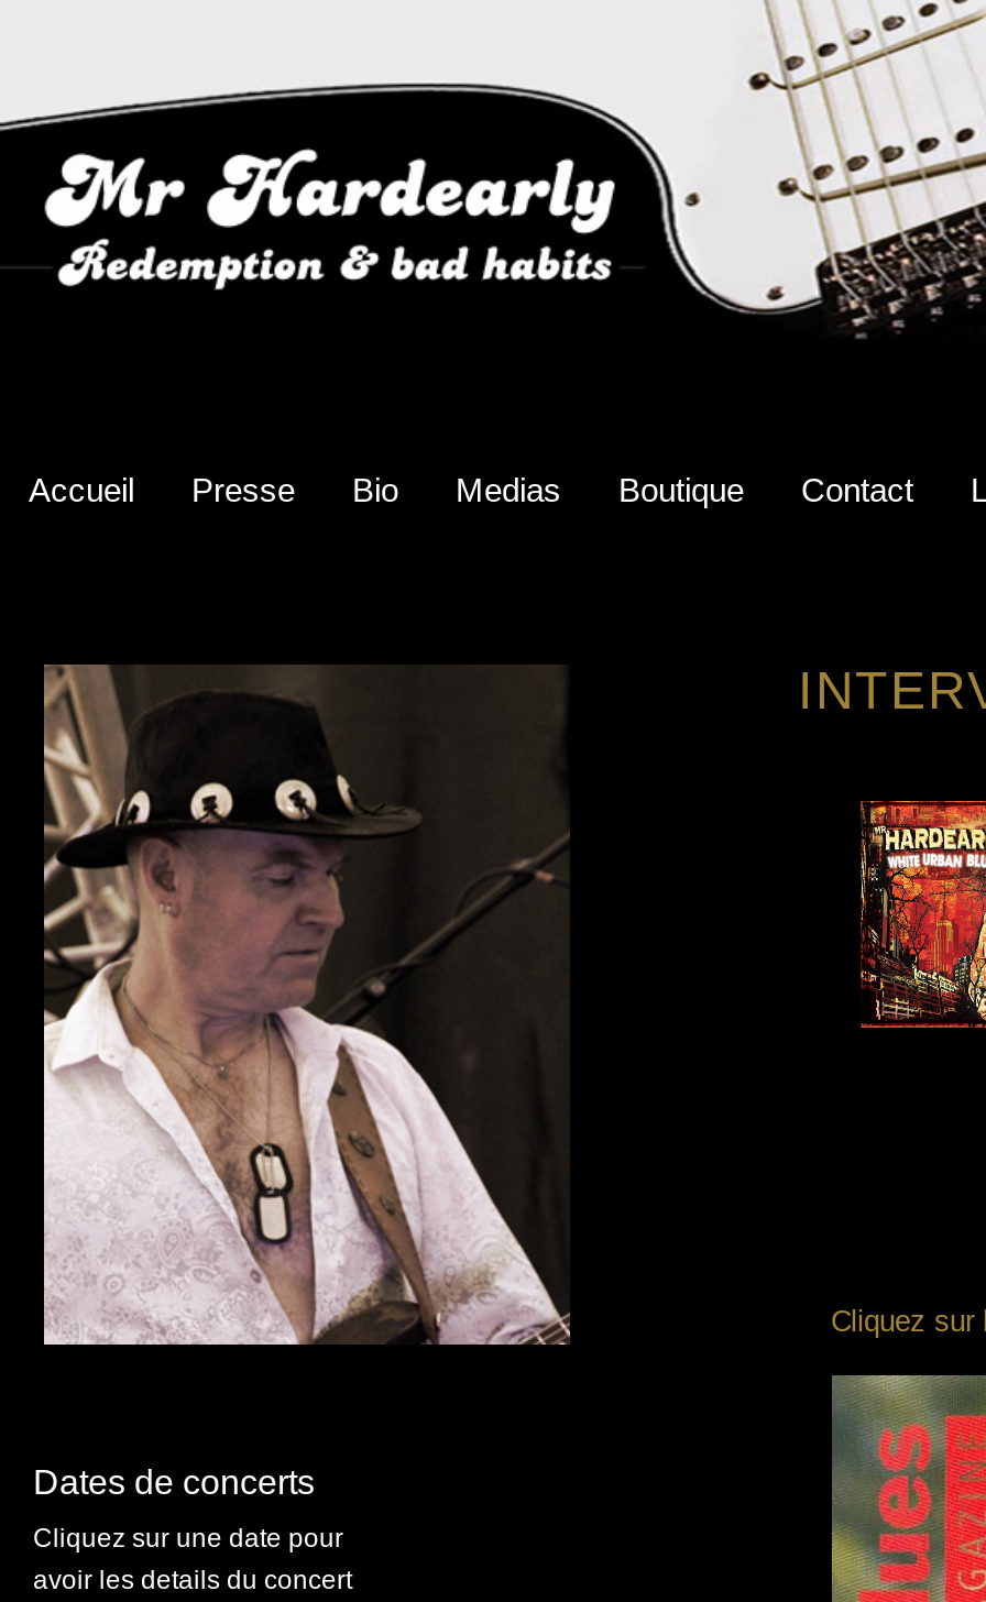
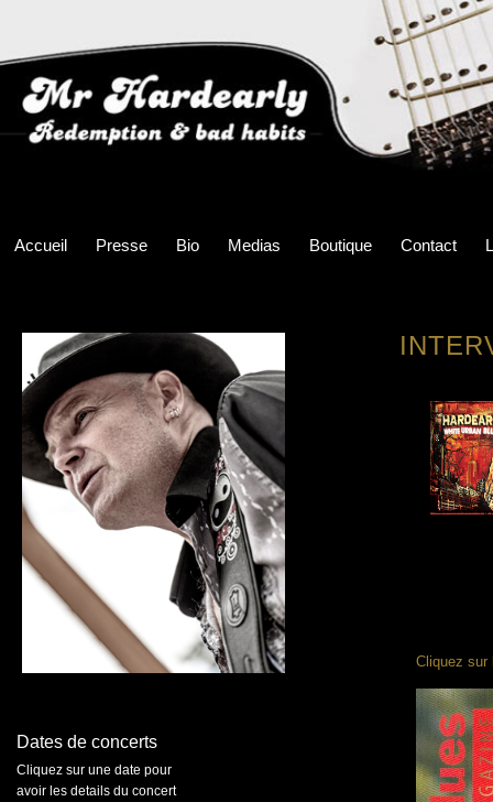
- [image]
+ [image]
